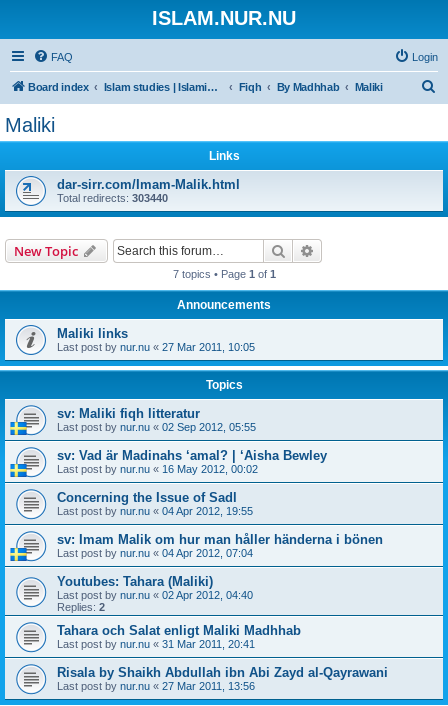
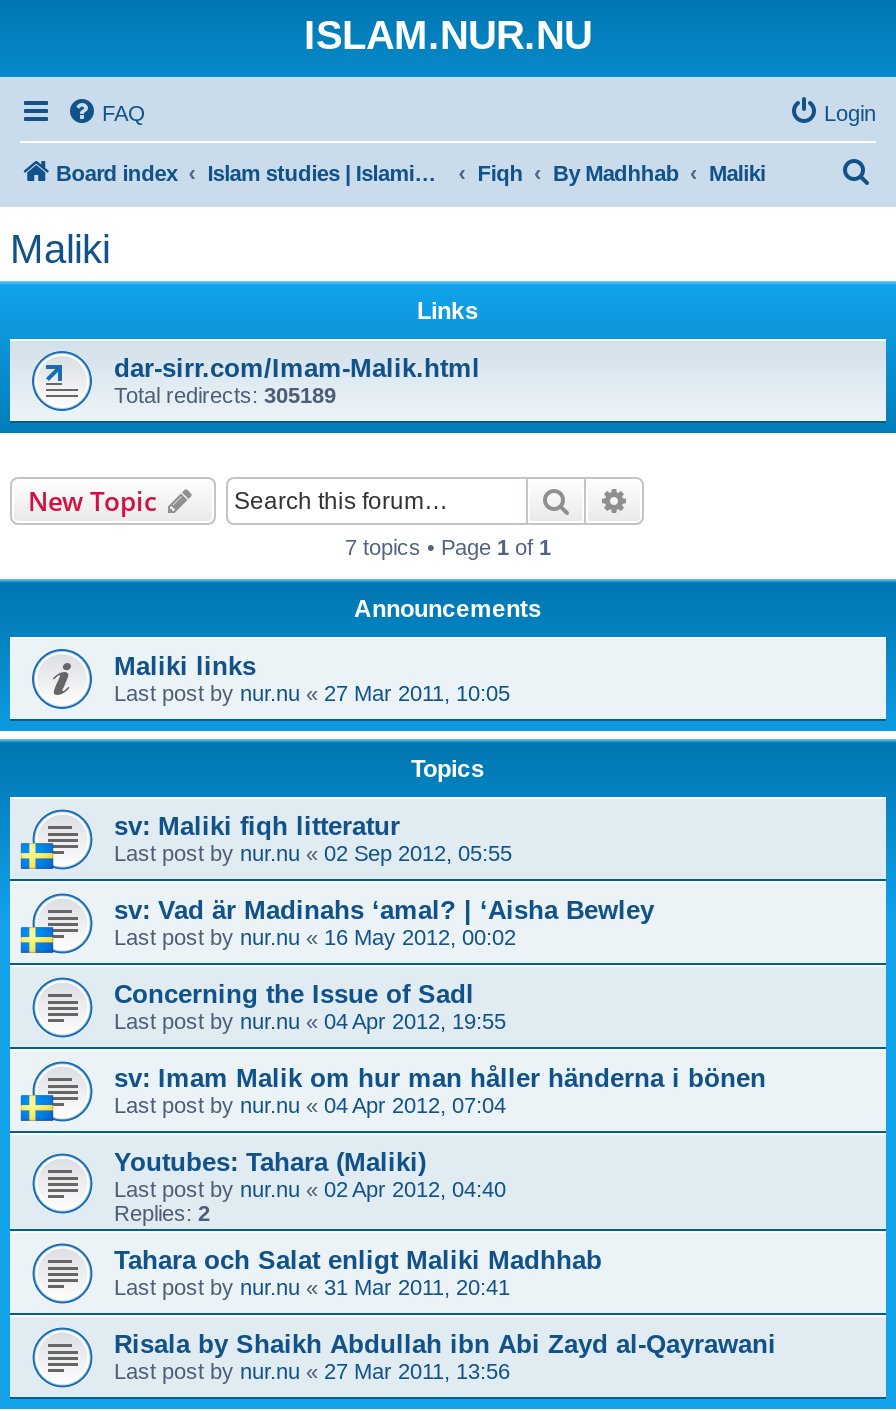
- Total redirects: 303440
+ Total redirects: 305189
